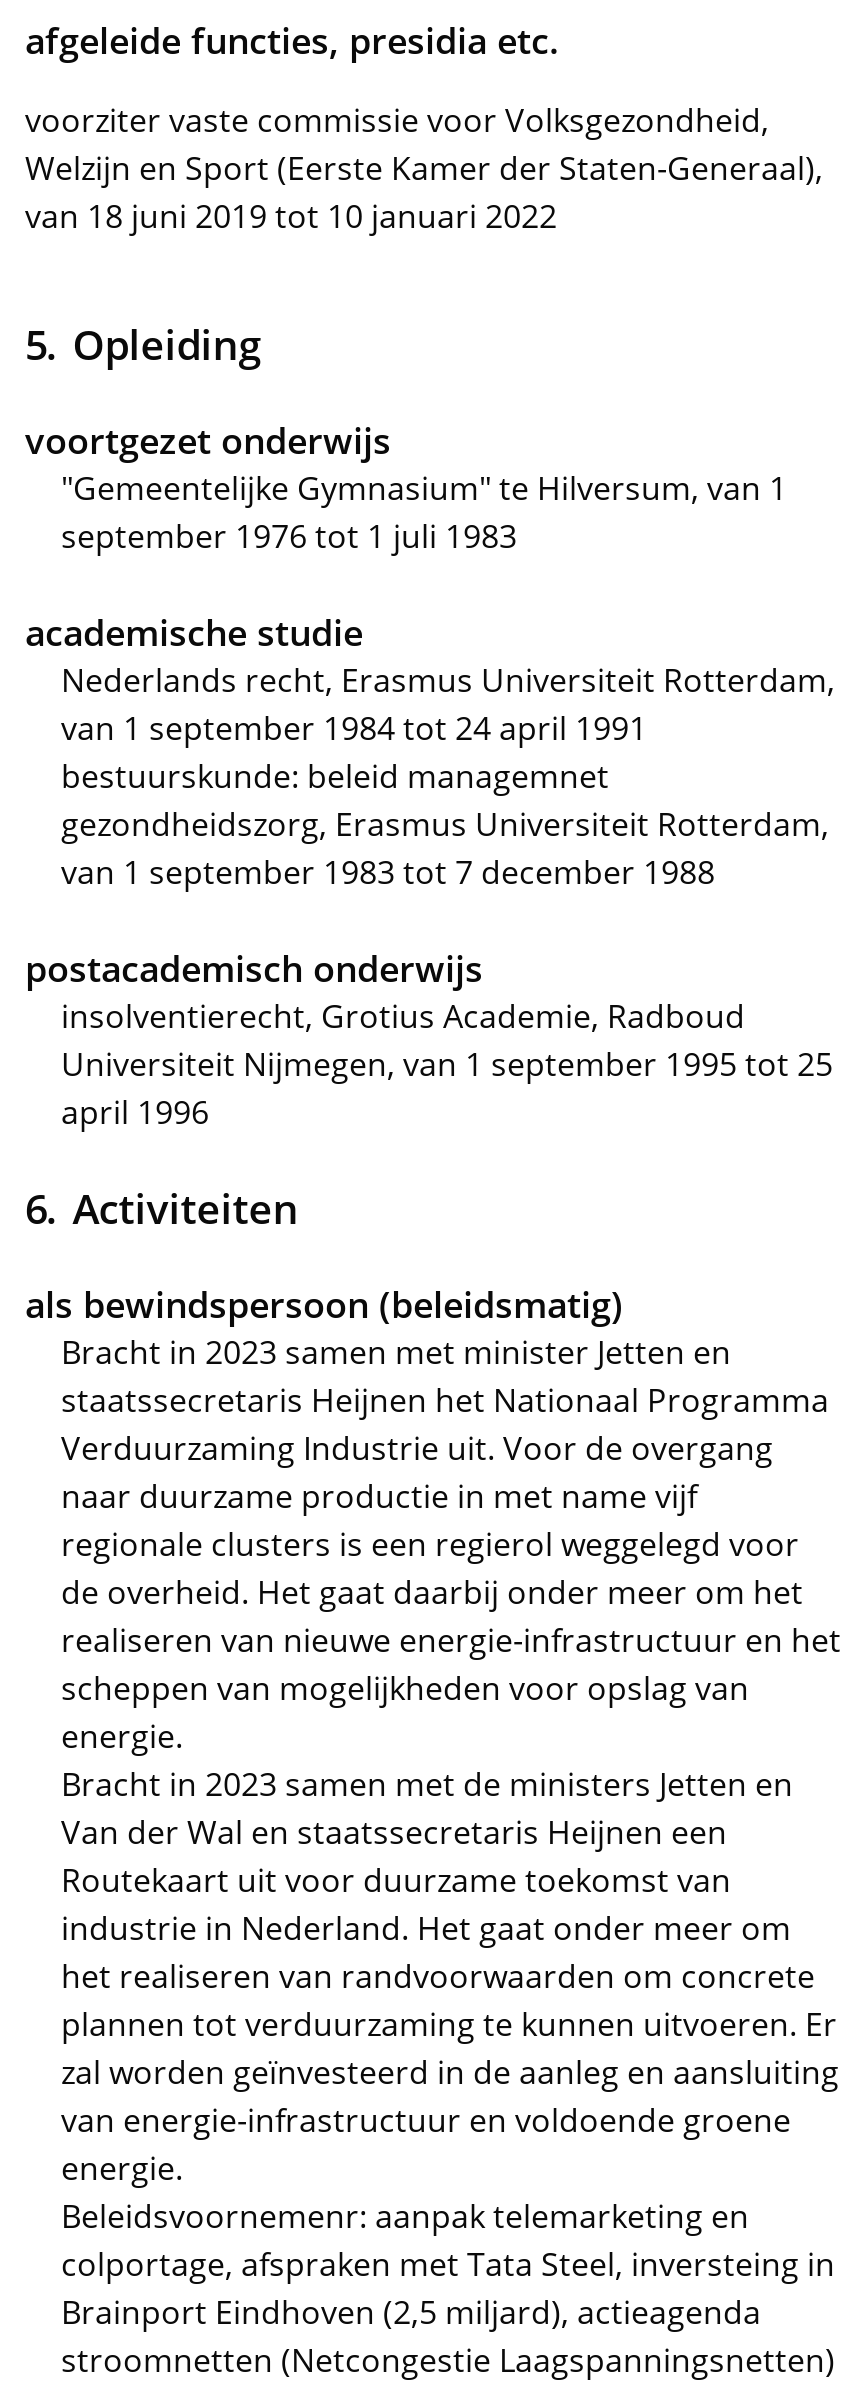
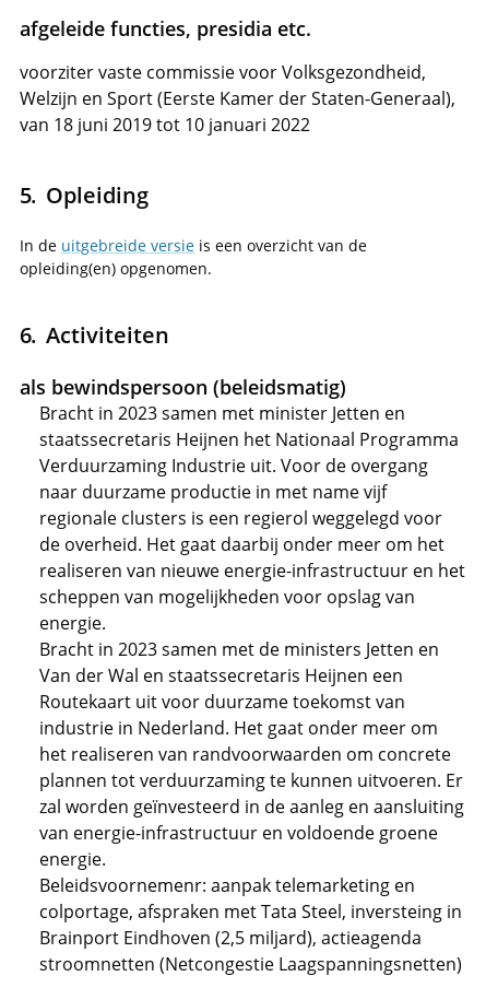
- voortgezet onderwijs
- "Gemeentelijke Gymnasium" te Hilversum, van 1
- september 1976 tot 1 juli 1983
- academische studie
- Nederlands recht, Erasmus Universiteit Rotterdam,
- van 1 september 1984 tot 24 april 1991
- bestuurskunde: beleid managemnet
- gezondheidszorg, Erasmus Universiteit Rotterdam,
- van 1 september 1983 tot 7 december 1988
- postacademisch onderwijs
- insolventierecht, Grotius Academie, Radboud
- Universiteit Nijmegen, van 1 september 1995 tot 25
- april 1996
+ In de uitgebreide versie is een overzicht van de
+ opleiding(en) opgenomen.
